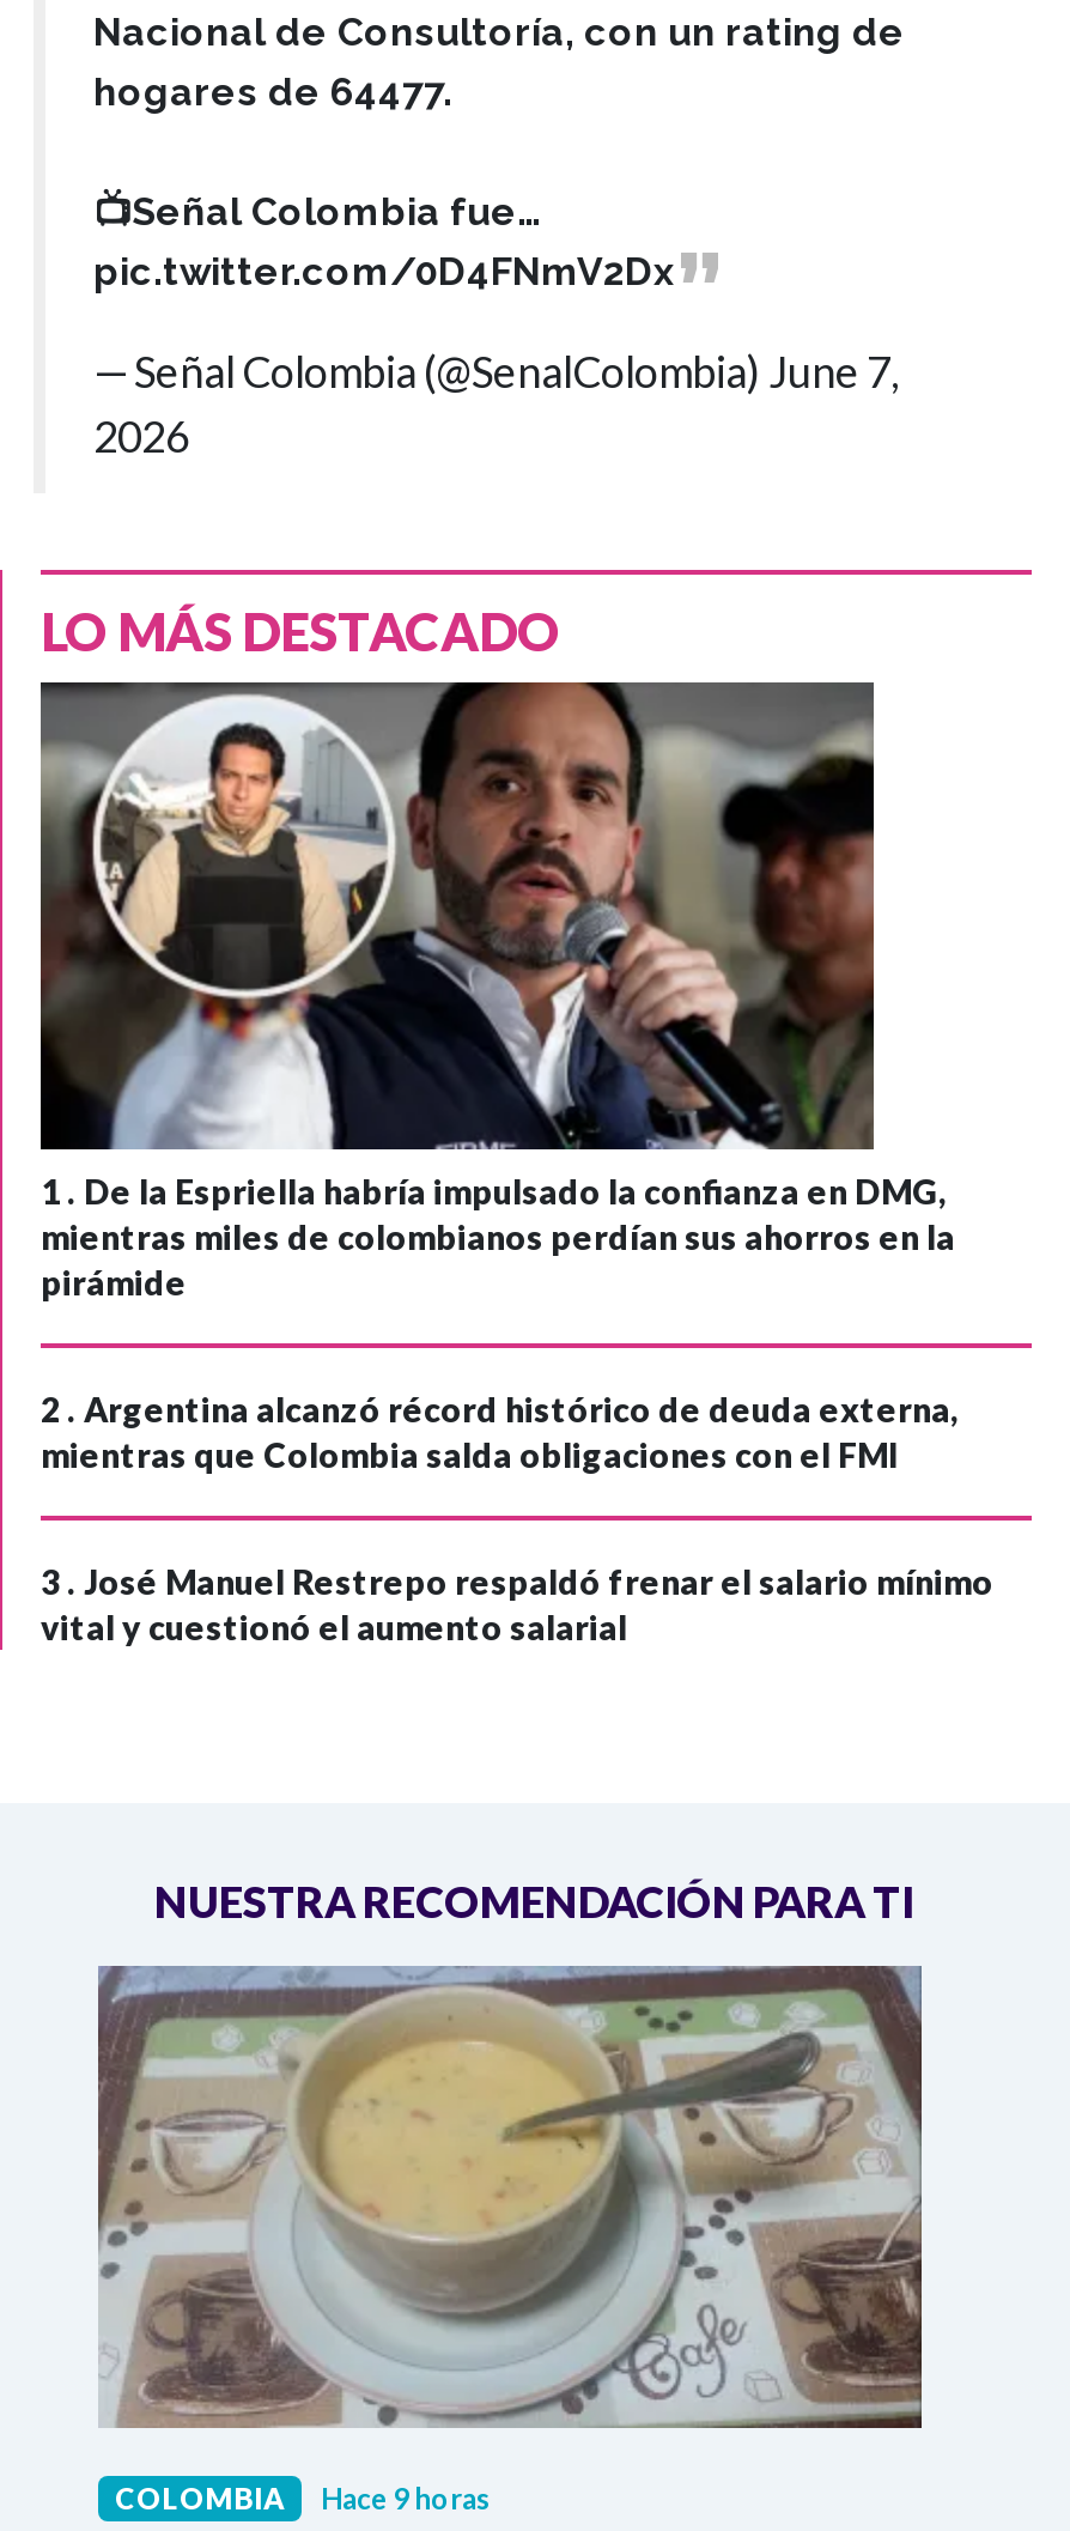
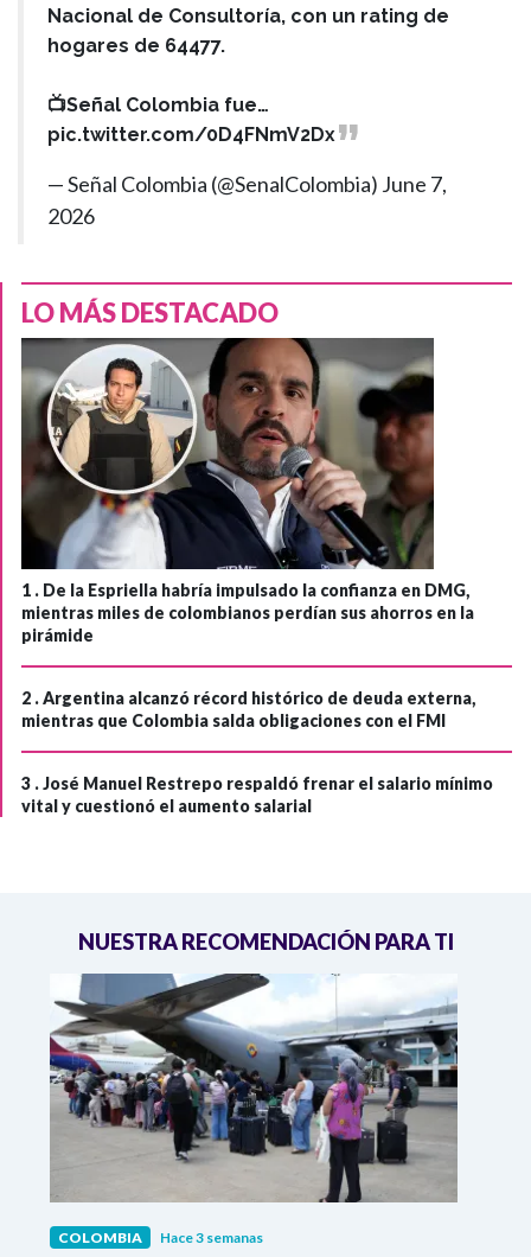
- [image]
- COLOMBIA Hace 9 horas
+ [image]
+ COLOMBIA Hace 3 semanas
